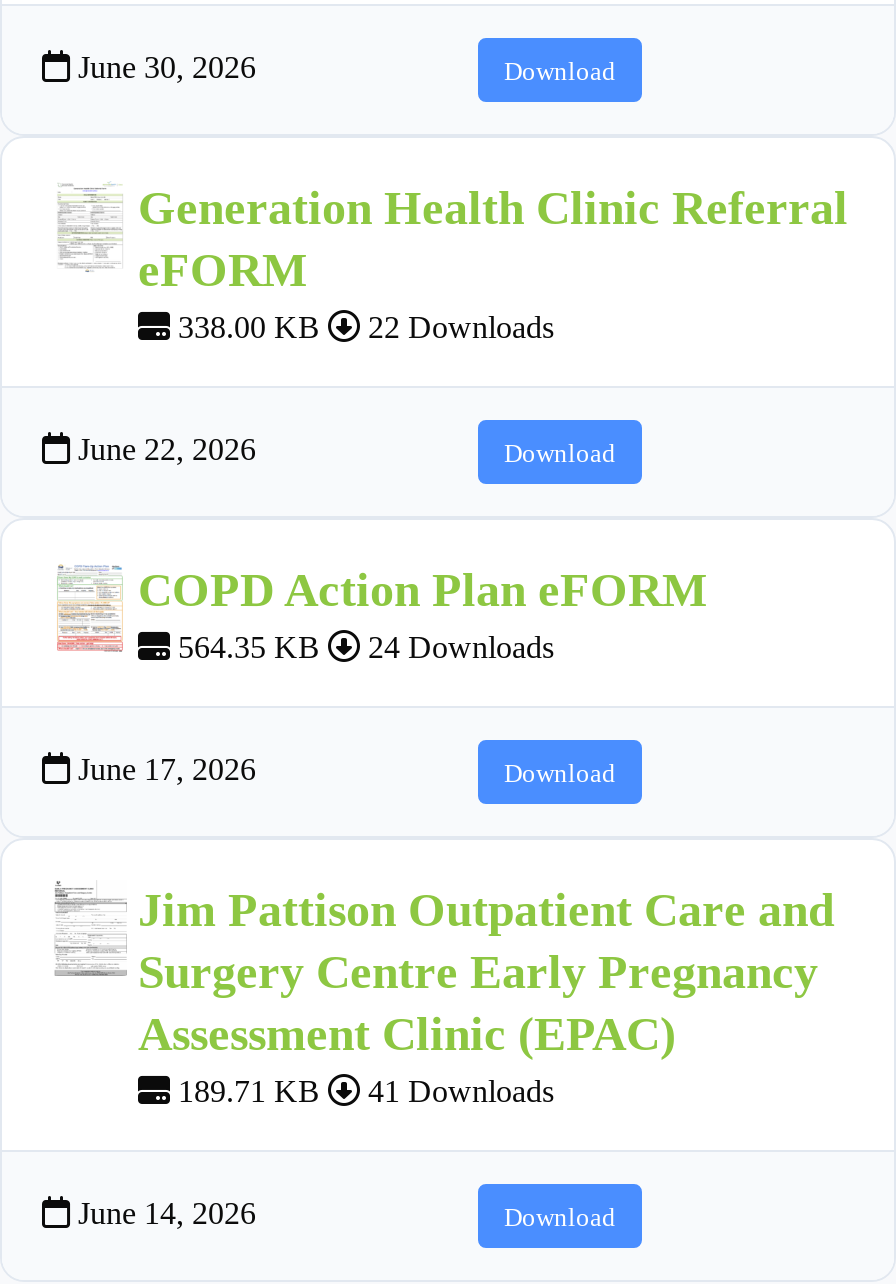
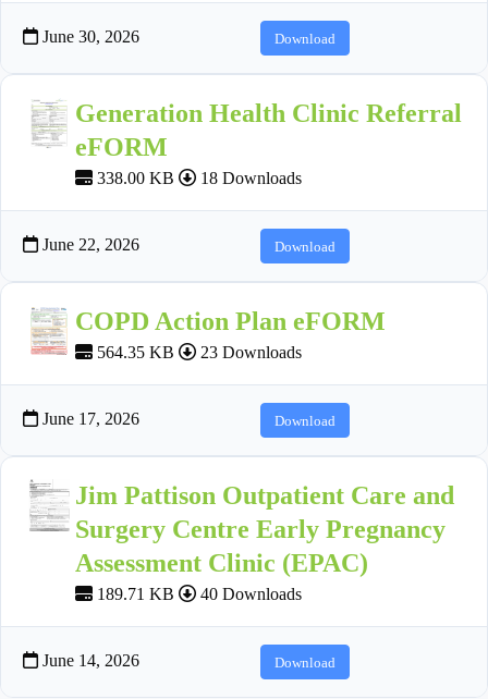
- 338.00 KB 22 Downloads
+ 338.00 KB 18 Downloads

- 564.35 KB 24 Downloads
+ 564.35 KB 23 Downloads

- 189.71 KB 41 Downloads
+ 189.71 KB 40 Downloads
